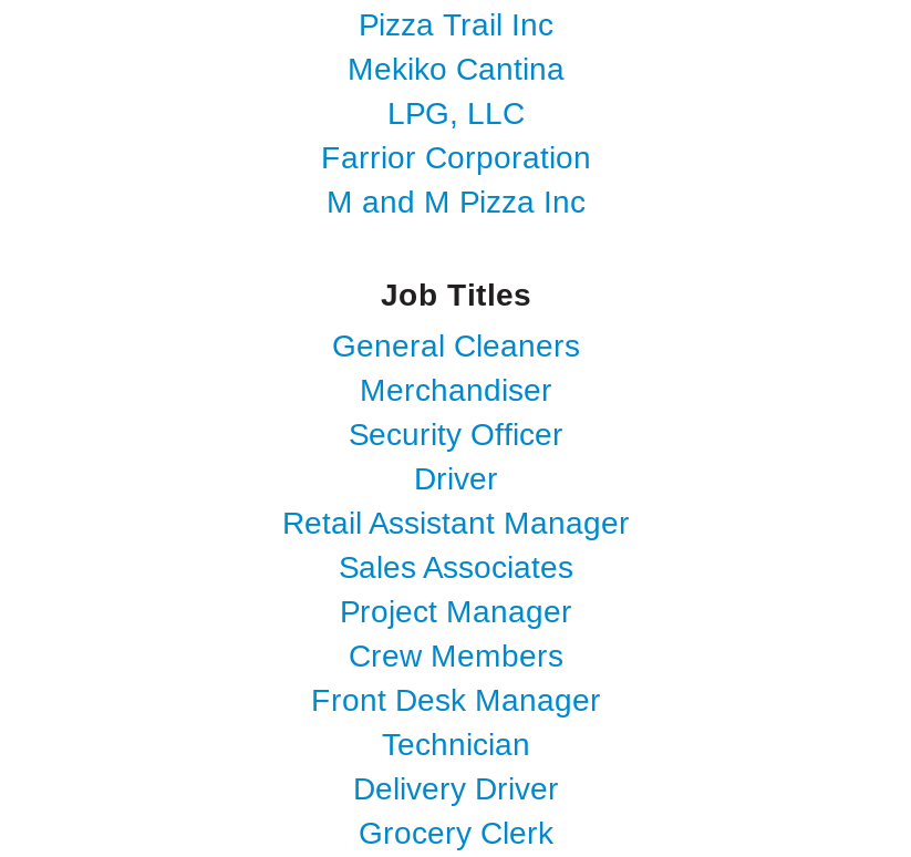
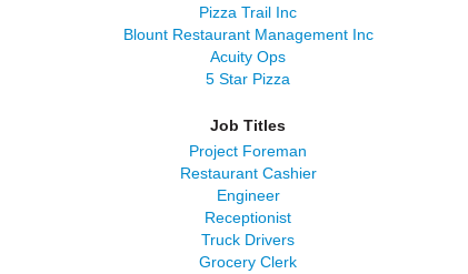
- Mekiko Cantina
- LPG, LLC
- Farrior Corporation
- M and M Pizza Inc
+ Blount Restaurant Management Inc
+ Acuity Ops
+ 5 Star Pizza

- General Cleaners
- Merchandiser
- Security Officer
- Driver
- Retail Assistant Manager
- Sales Associates
- Project Manager
- Crew Members
- Front Desk Manager
- Technician
- Delivery Driver
+ Project Foreman
+ Restaurant Cashier
+ Engineer
+ Receptionist
+ Truck Drivers
